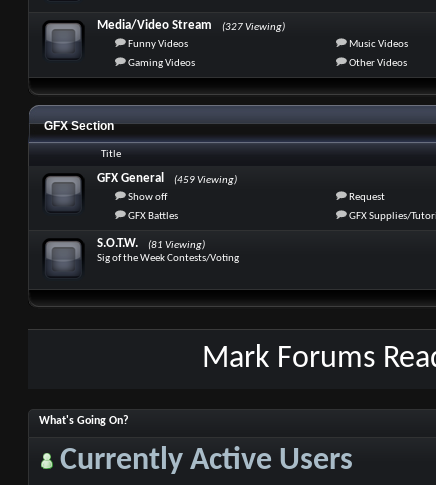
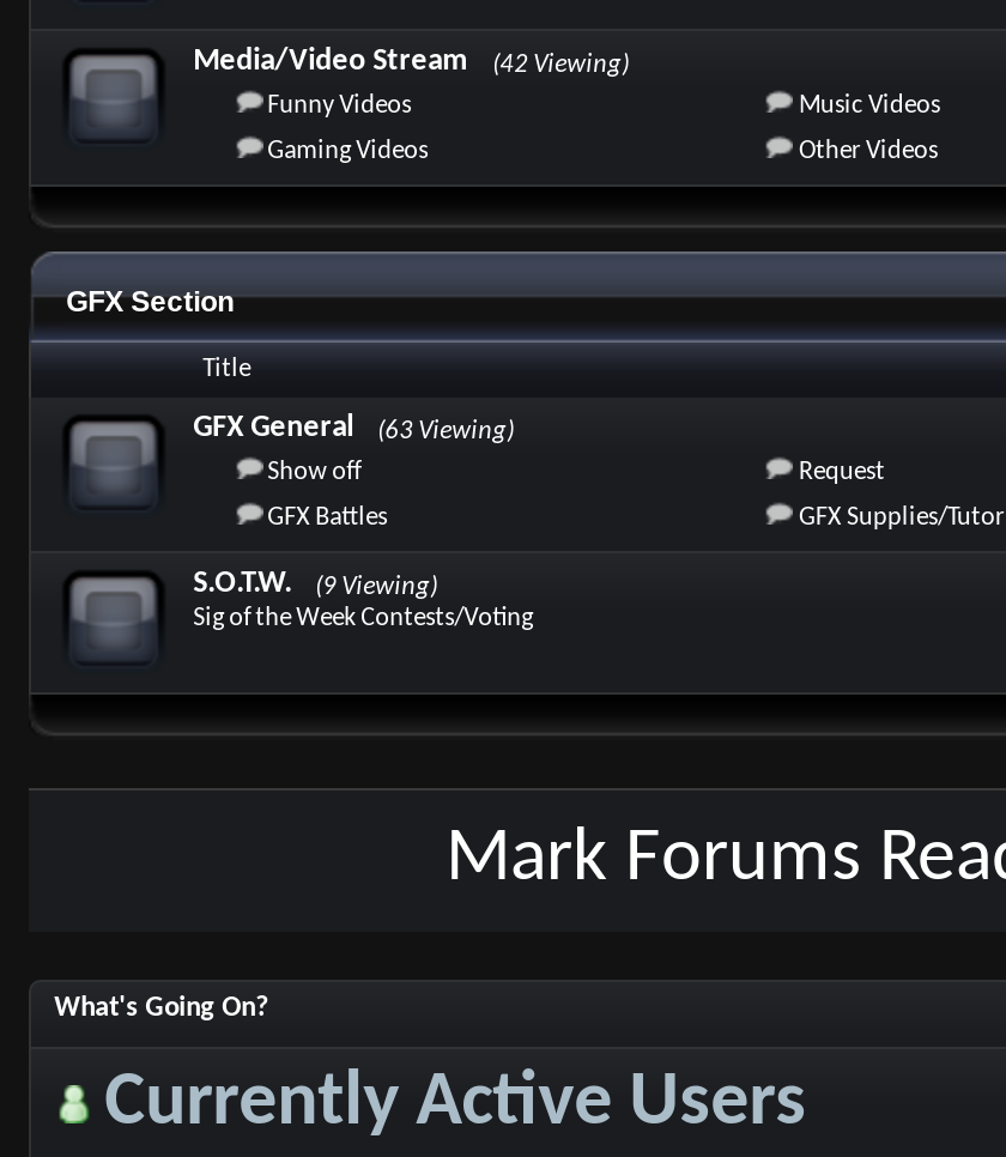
- Media/Video Stream (327 Viewing)
+ Media/Video Stream (42 Viewing)

- GFX General (459 Viewing)
+ GFX General (63 Viewing)

- S.O.T.W. (81 Viewing)
+ S.O.T.W. (9 Viewing)
